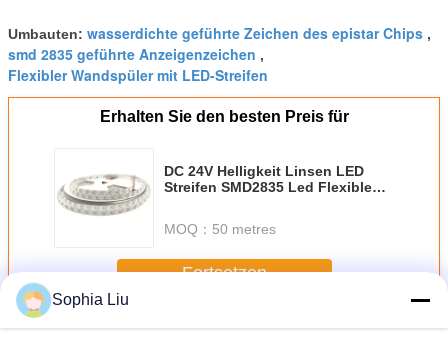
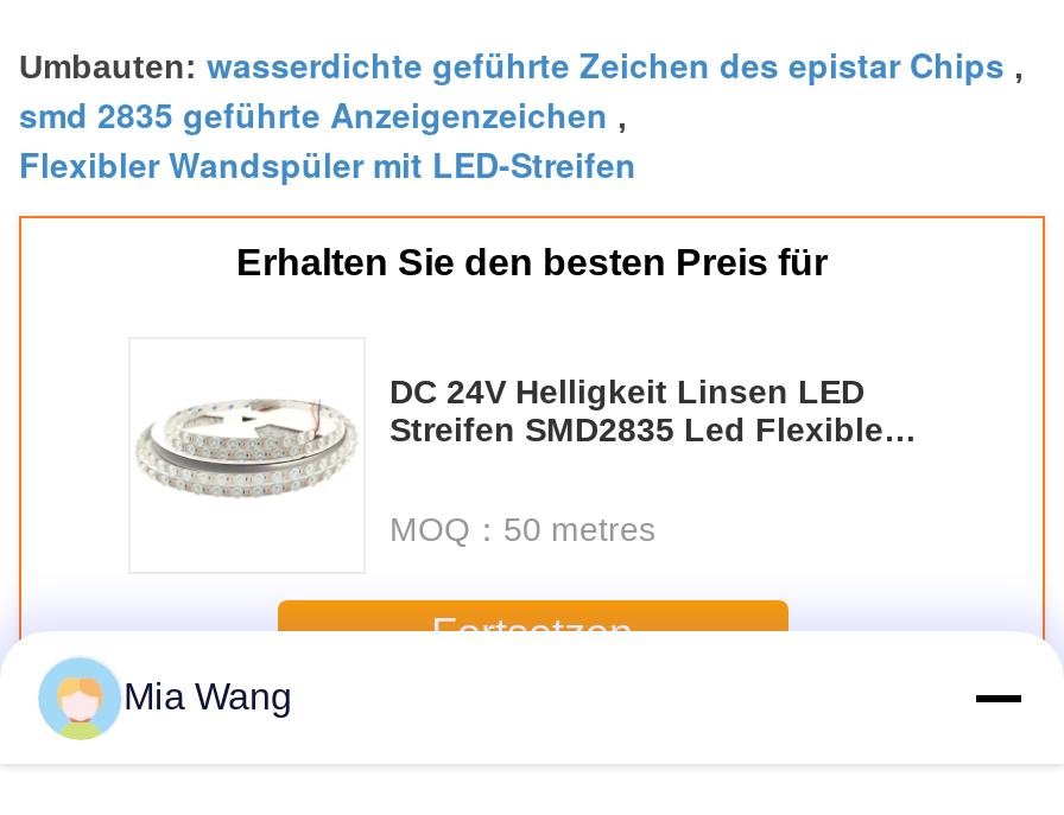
- Sophia Liu
+ Mia Wang
